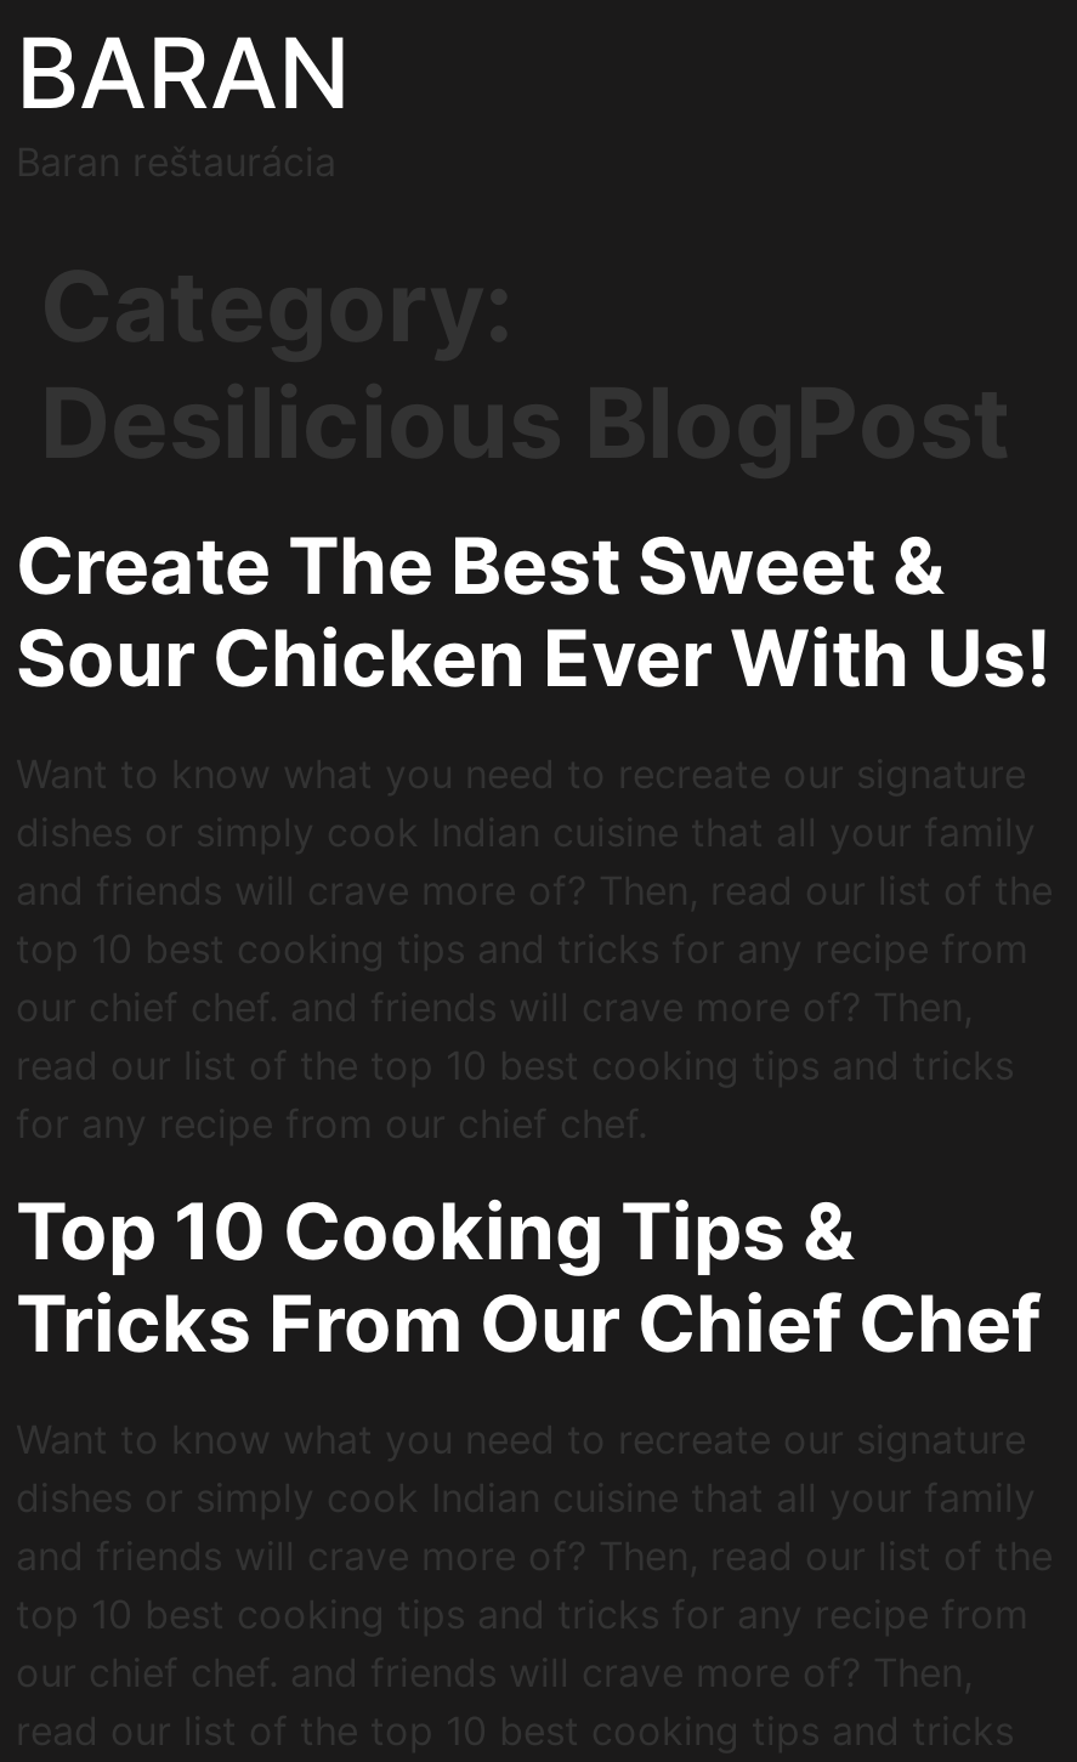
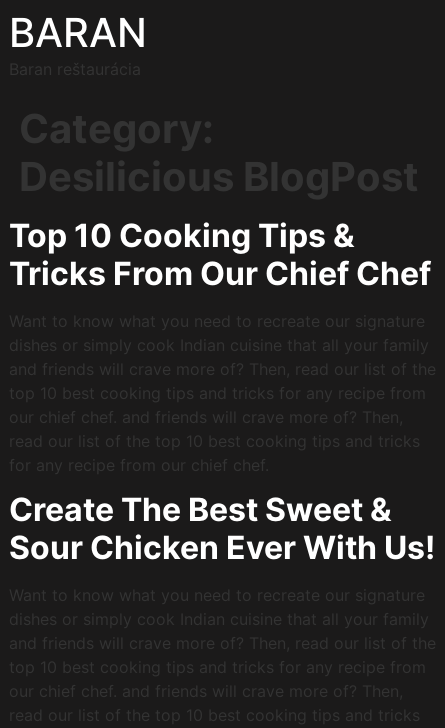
moved down: Create The Best Sweet & | Sour Chicken Ever With Us!

moved up: Top 10 Cooking Tips & | Tricks From Our Chief Chef
